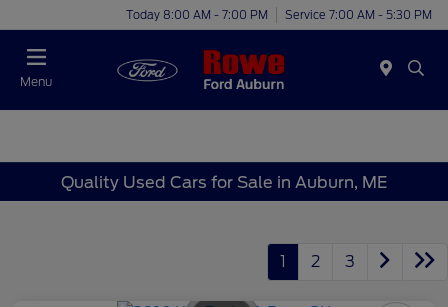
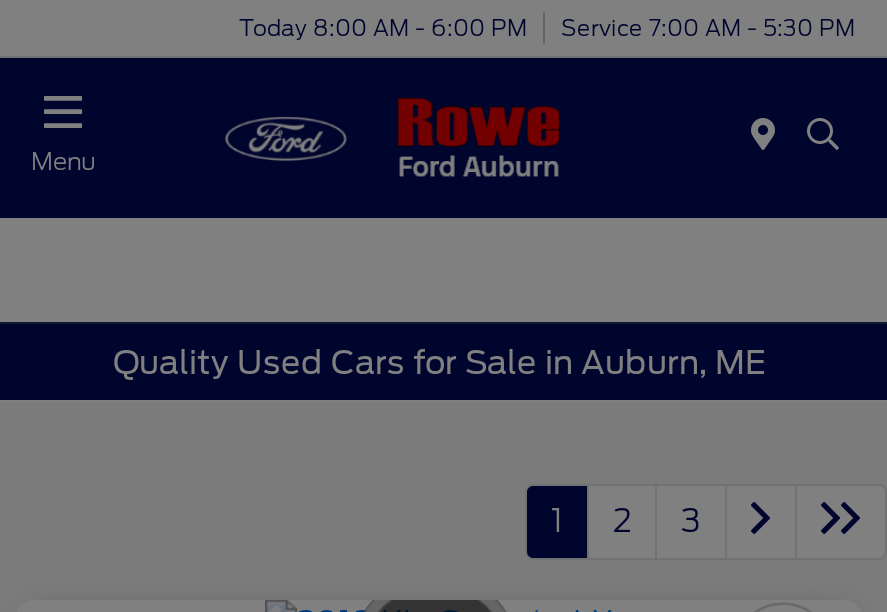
- Today 8:00 AM - 7:00 PM Service 7:00 AM - 5:30 PM
+ Today 8:00 AM - 6:00 PM Service 7:00 AM - 5:30 PM
